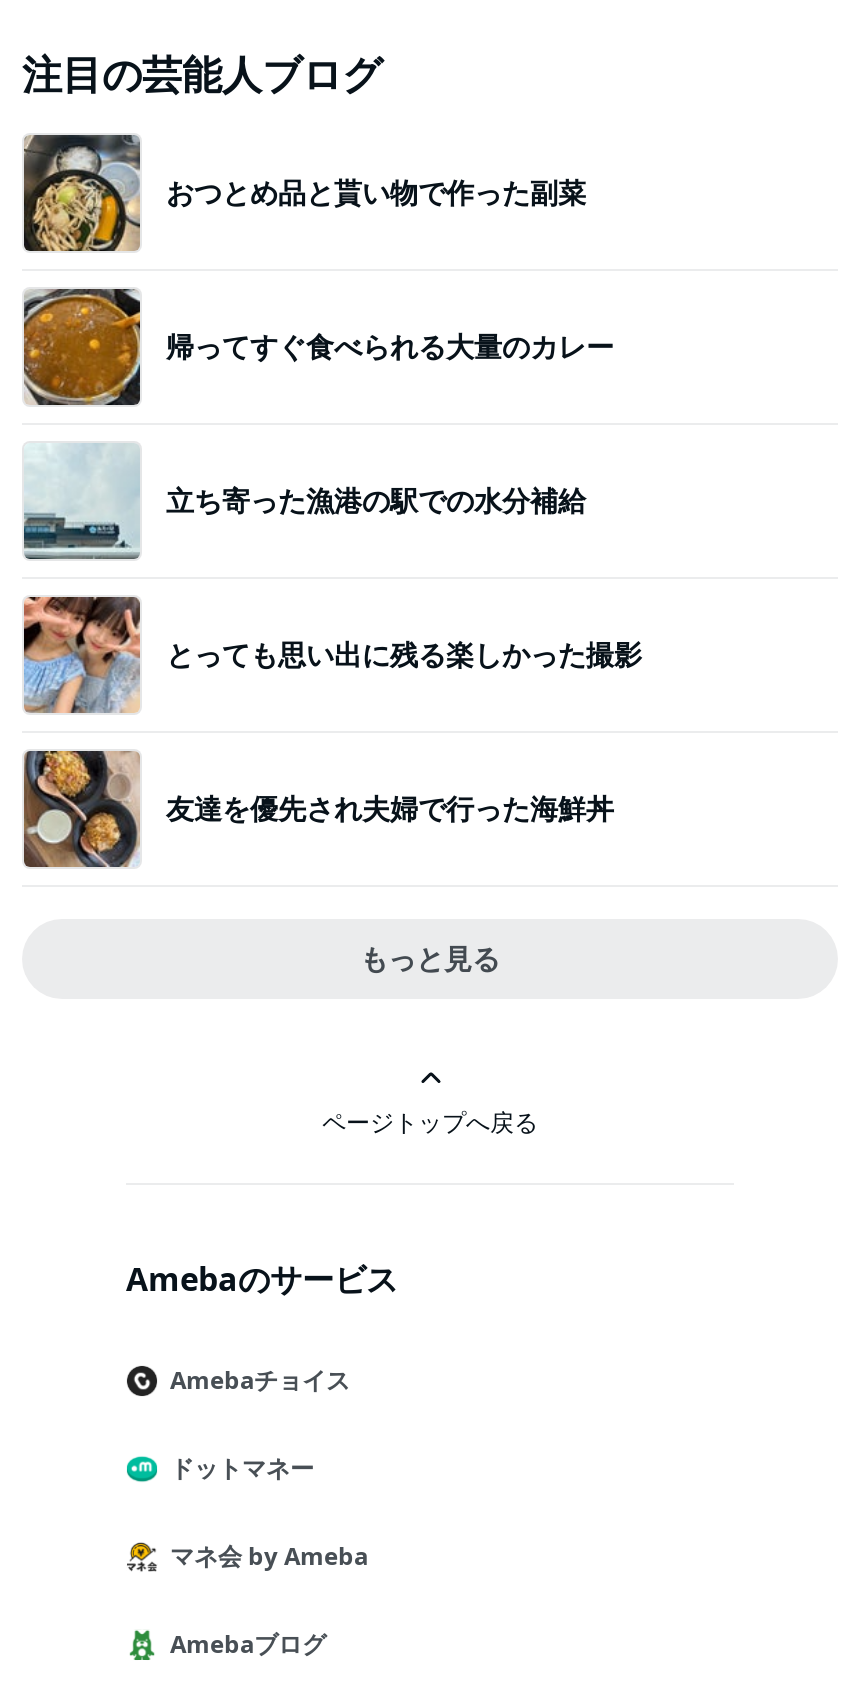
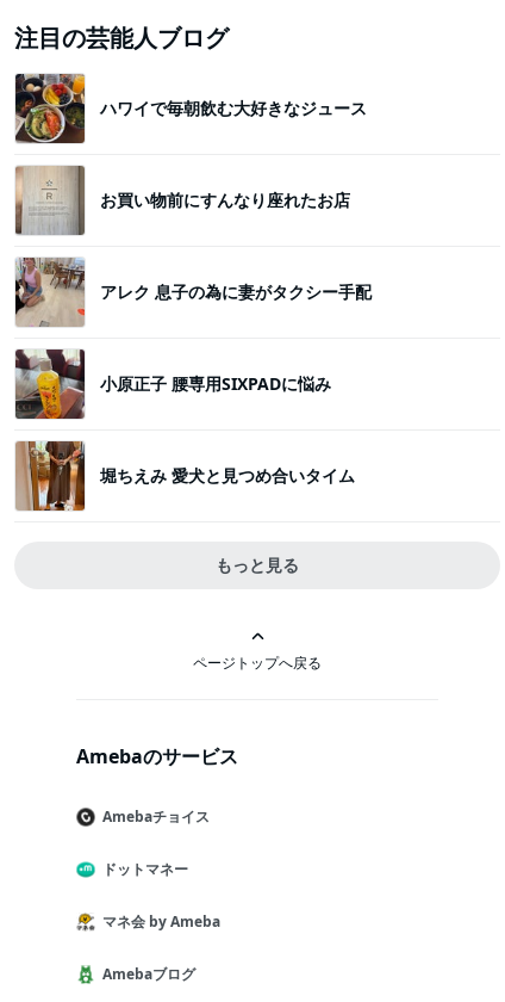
- [image]
- おつとめ品と貰い物で作った副菜
+ [image]
+ ハワイで毎朝飲む大好きなジュース

- [image]
- 帰ってすぐ食べられる大量のカレー
+ [image]
+ お買い物前にすんなり座れたお店

- [image]
- 立ち寄った漁港の駅での水分補給
+ [image]
+ アレク 息子の為に妻がタクシー手配

- [image]
- とっても思い出に残る楽しかった撮影
+ [image]
+ 小原正子 腰専用SIXPADに悩み

- [image]
- 友達を優先され夫婦で行った海鮮丼
+ [image]
+ 堀ちえみ 愛犬と見つめ合いタイム
